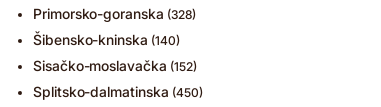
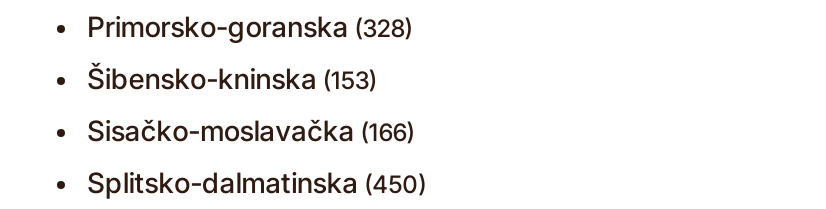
- Šibensko-kninska (140)
+ Šibensko-kninska (153)

- Sisačko-moslavačka (152)
+ Sisačko-moslavačka (166)
